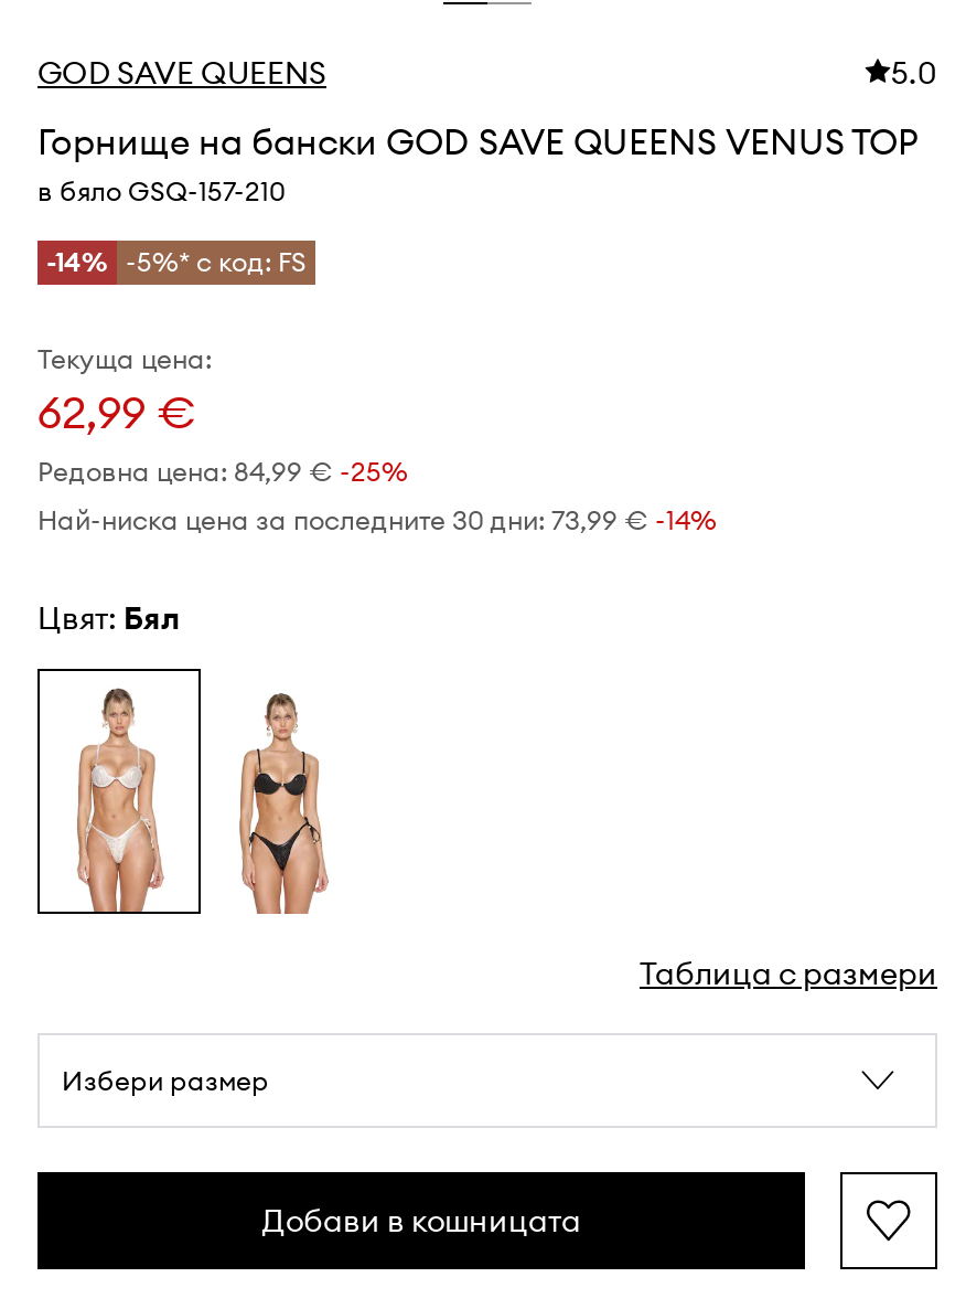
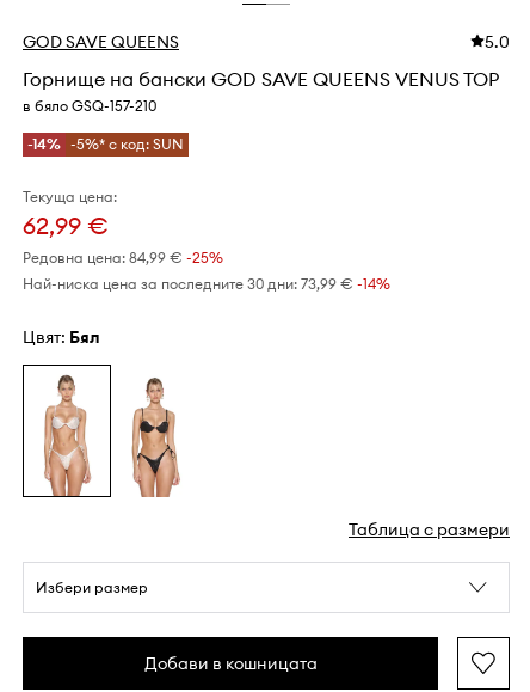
- -14% -5%* с код: FS
+ -14% -5%* с код: SUN
